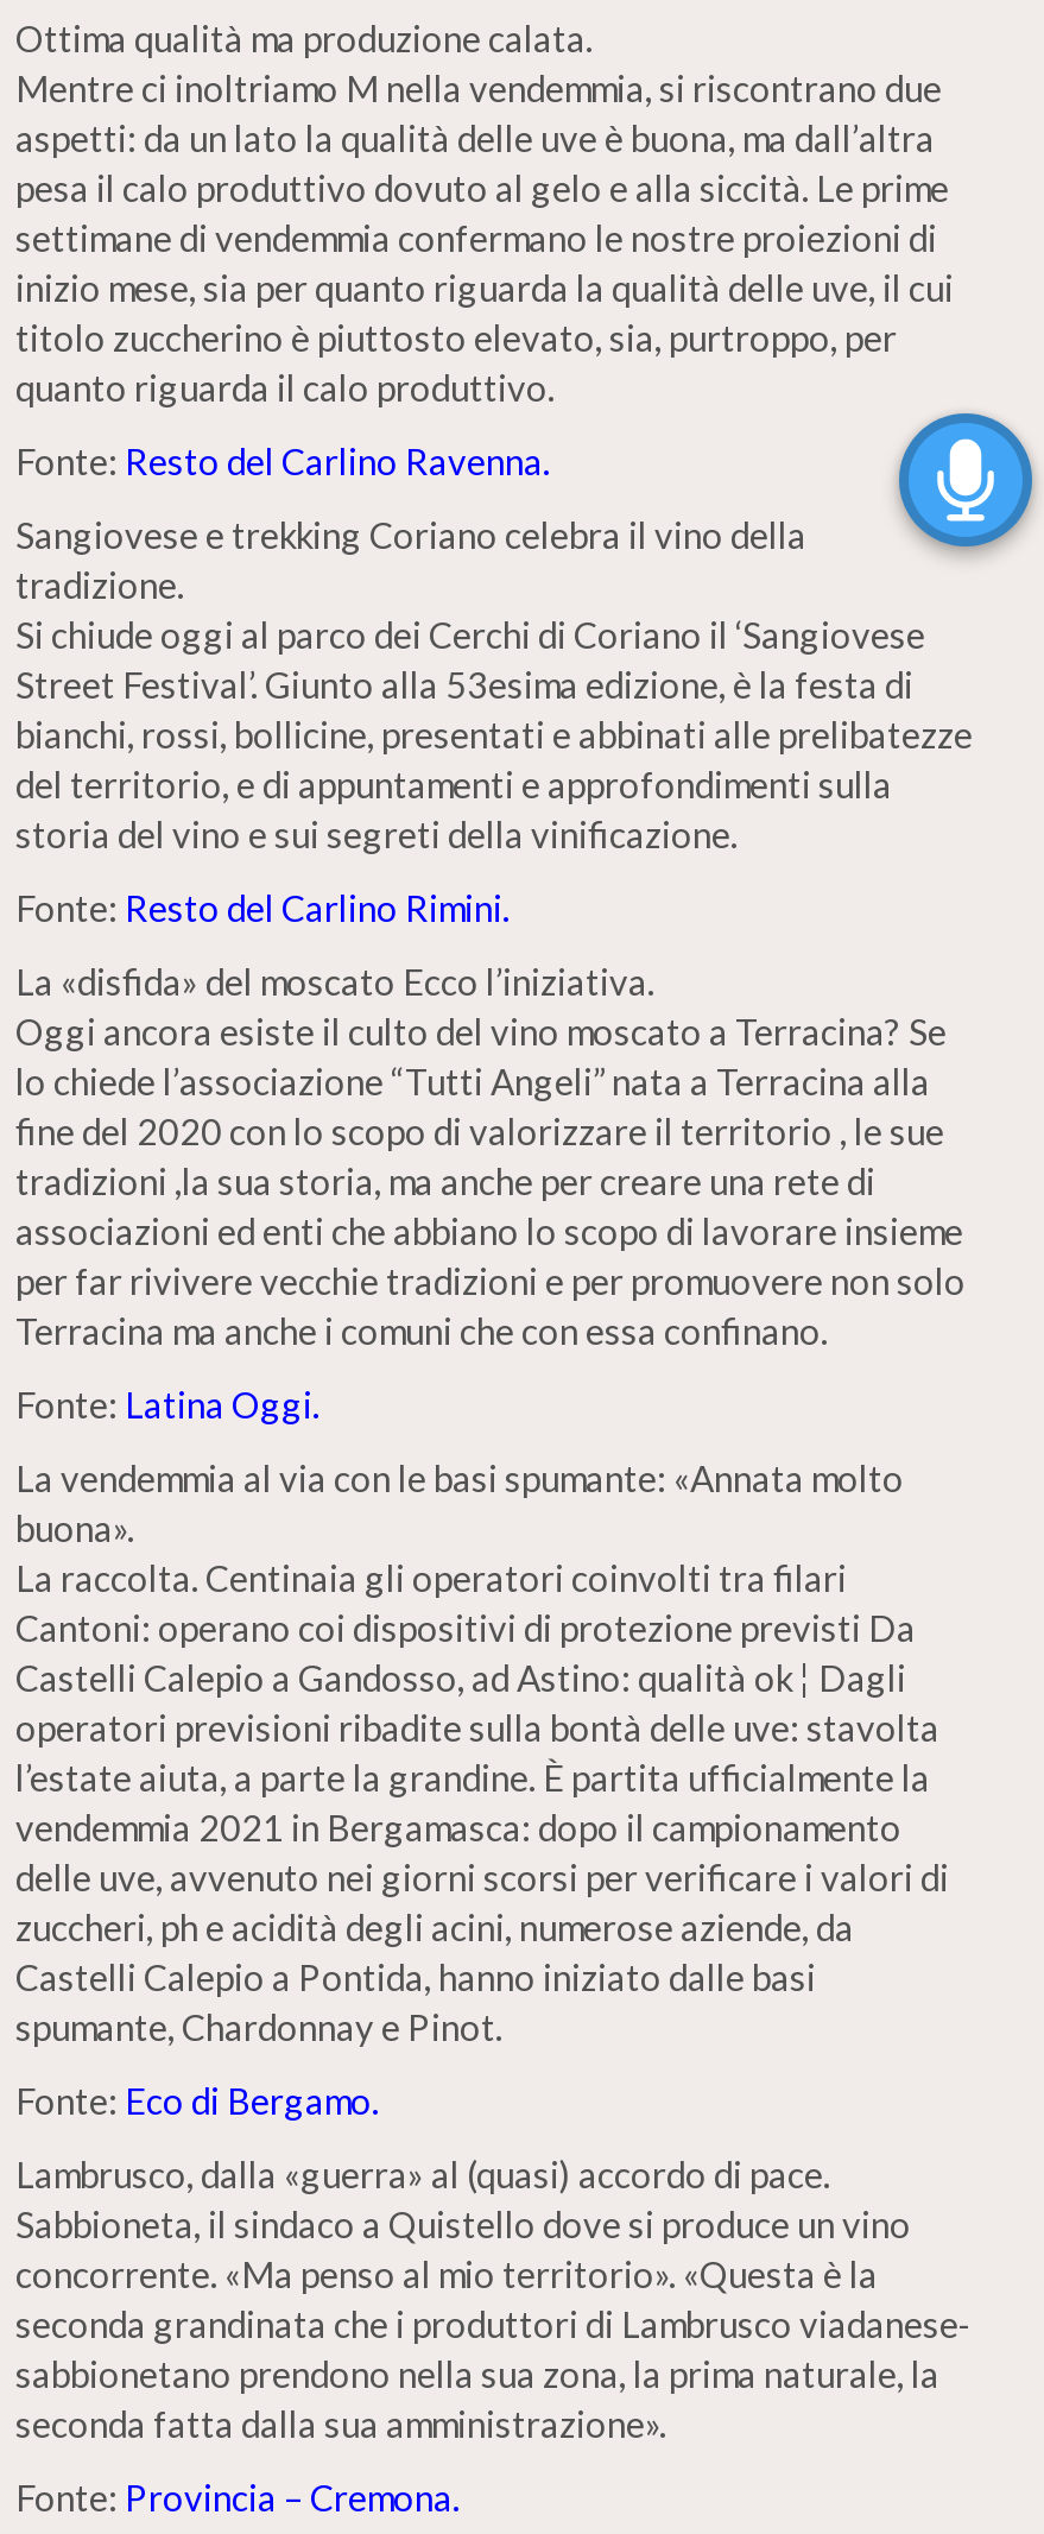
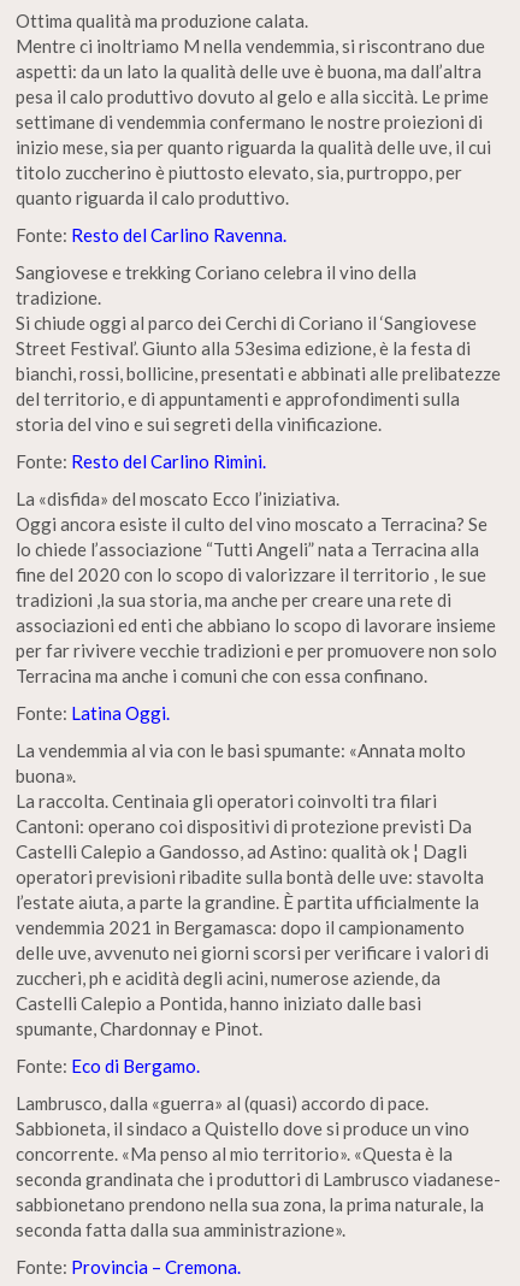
- [image]
